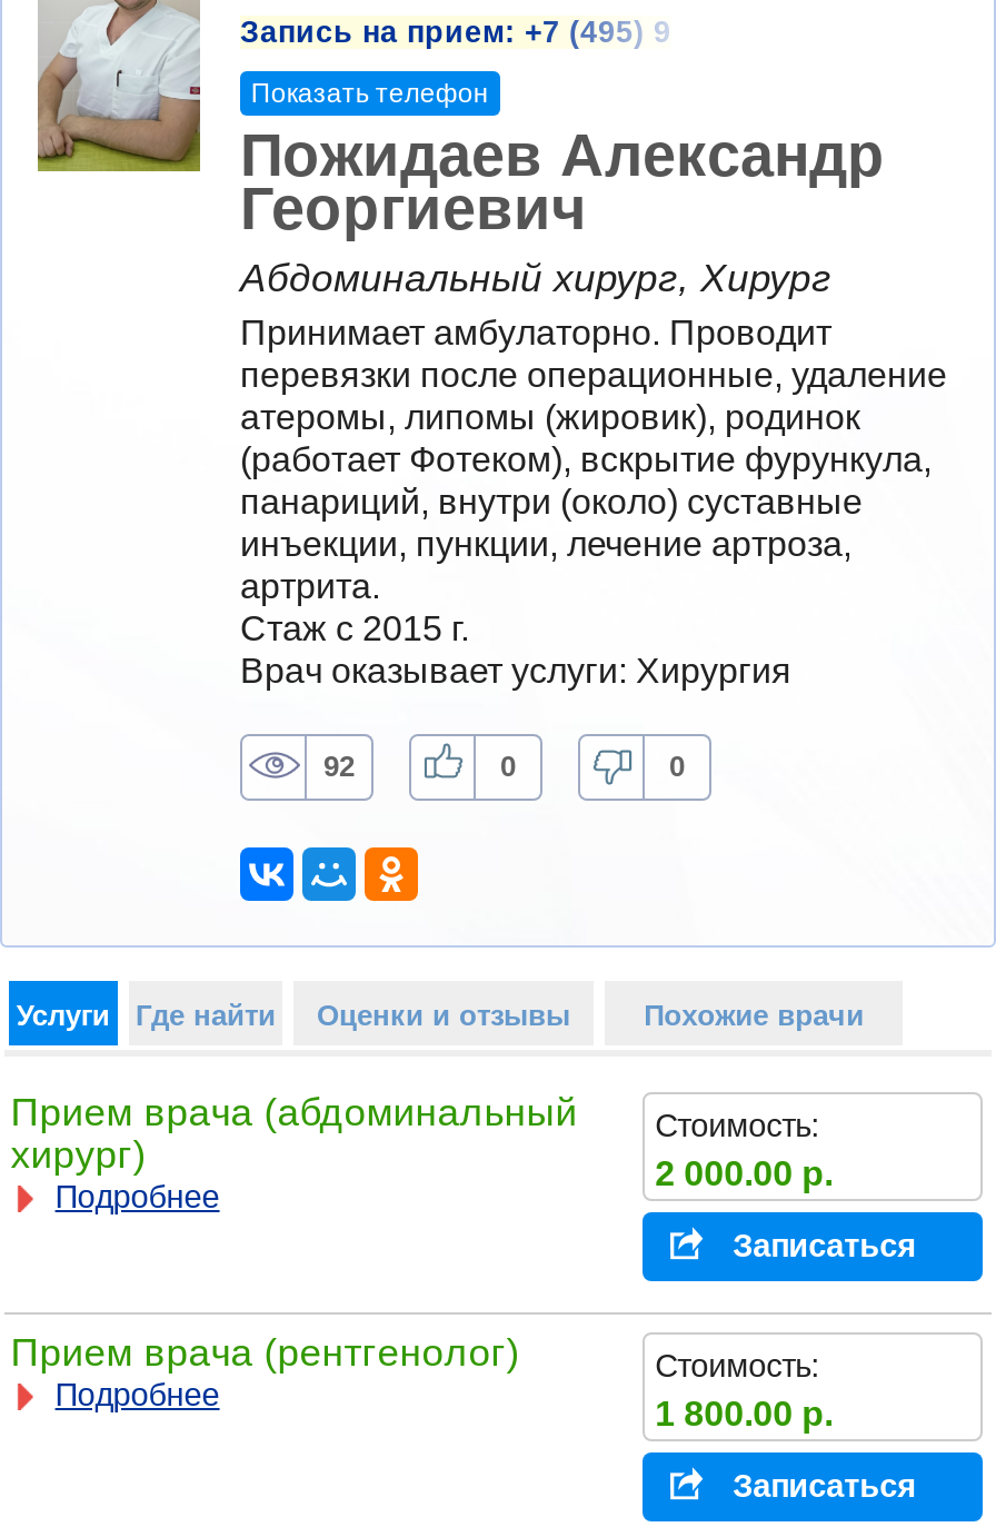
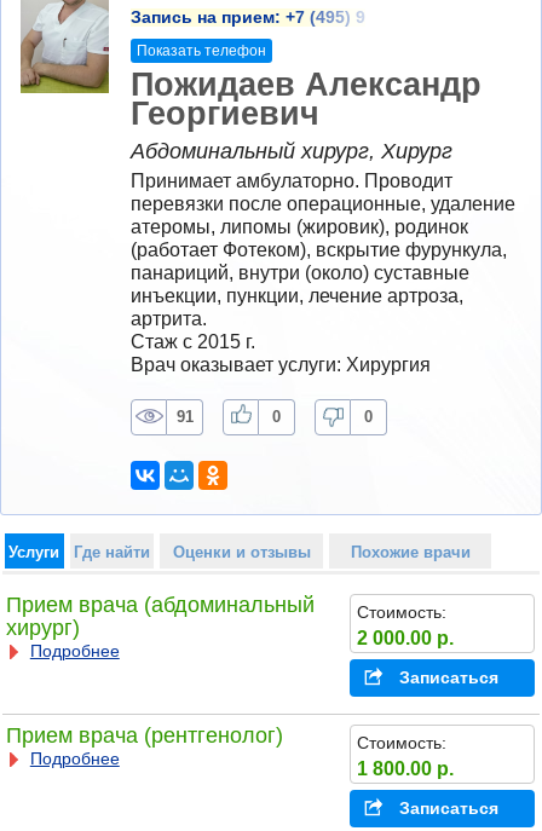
- 92
+ 91
